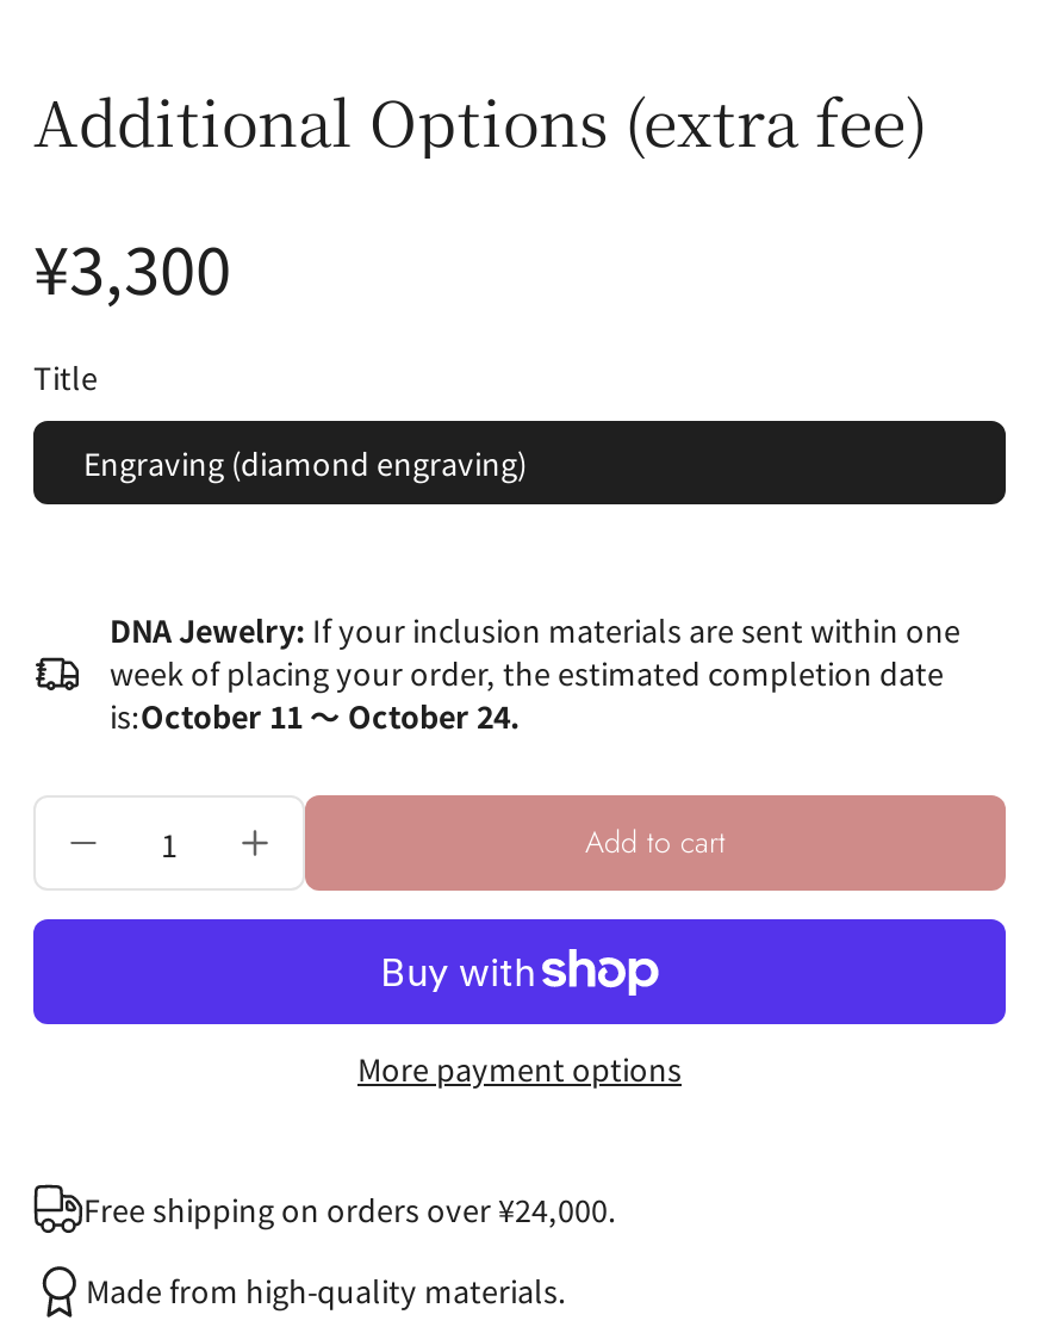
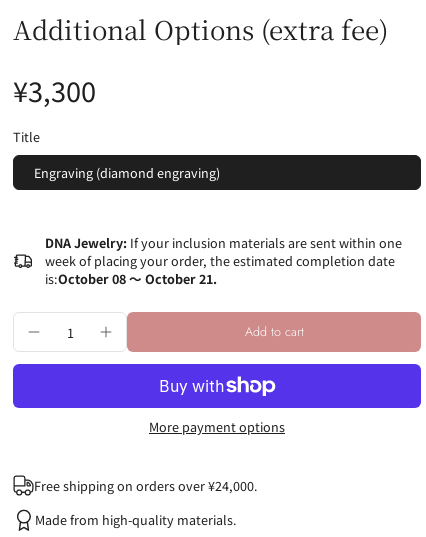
- is:October 11 〜 October 24.
+ is:October 08 〜 October 21.
